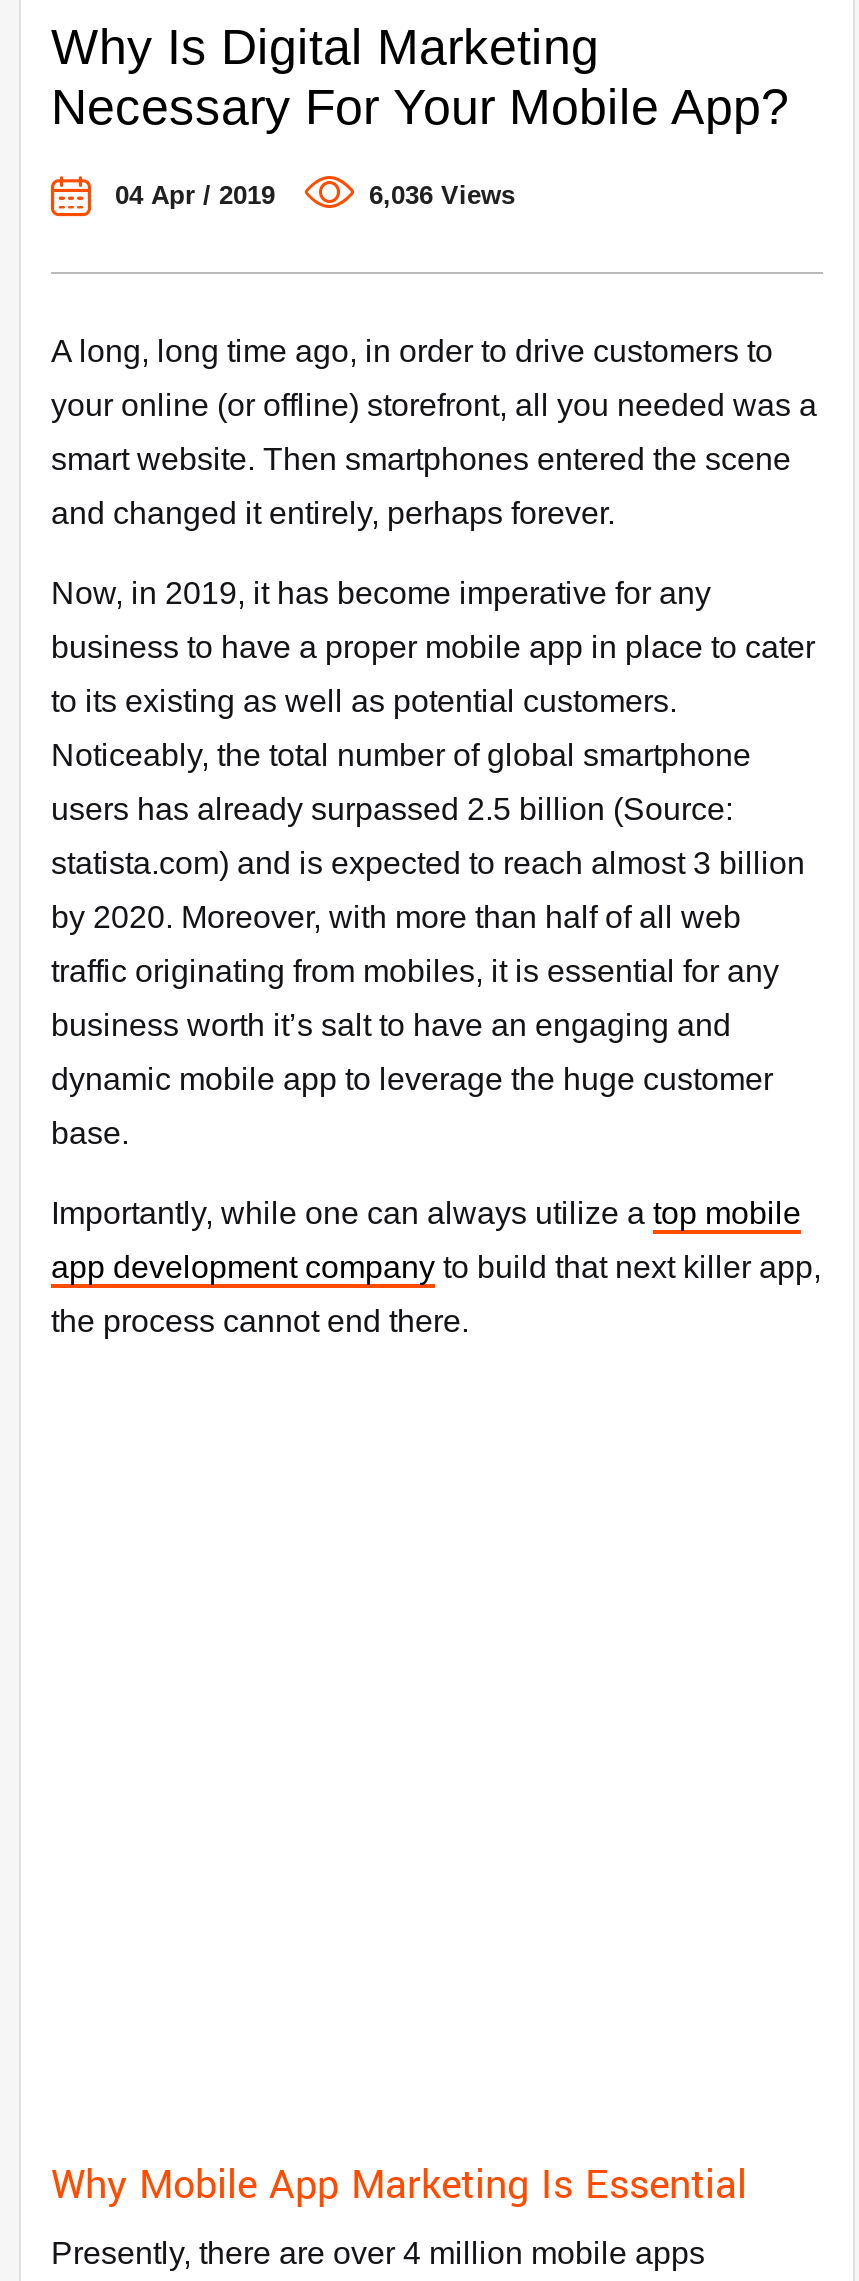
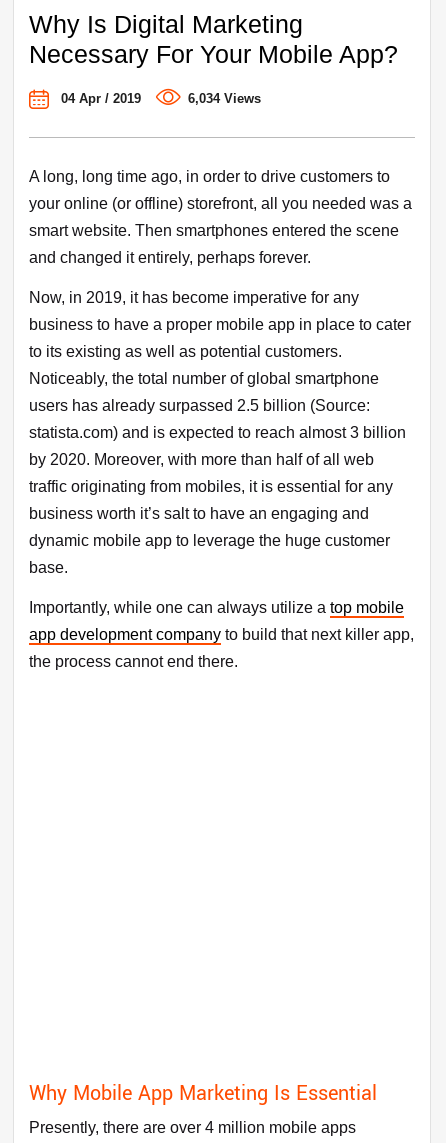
- 6,036 Views
+ 6,034 Views
